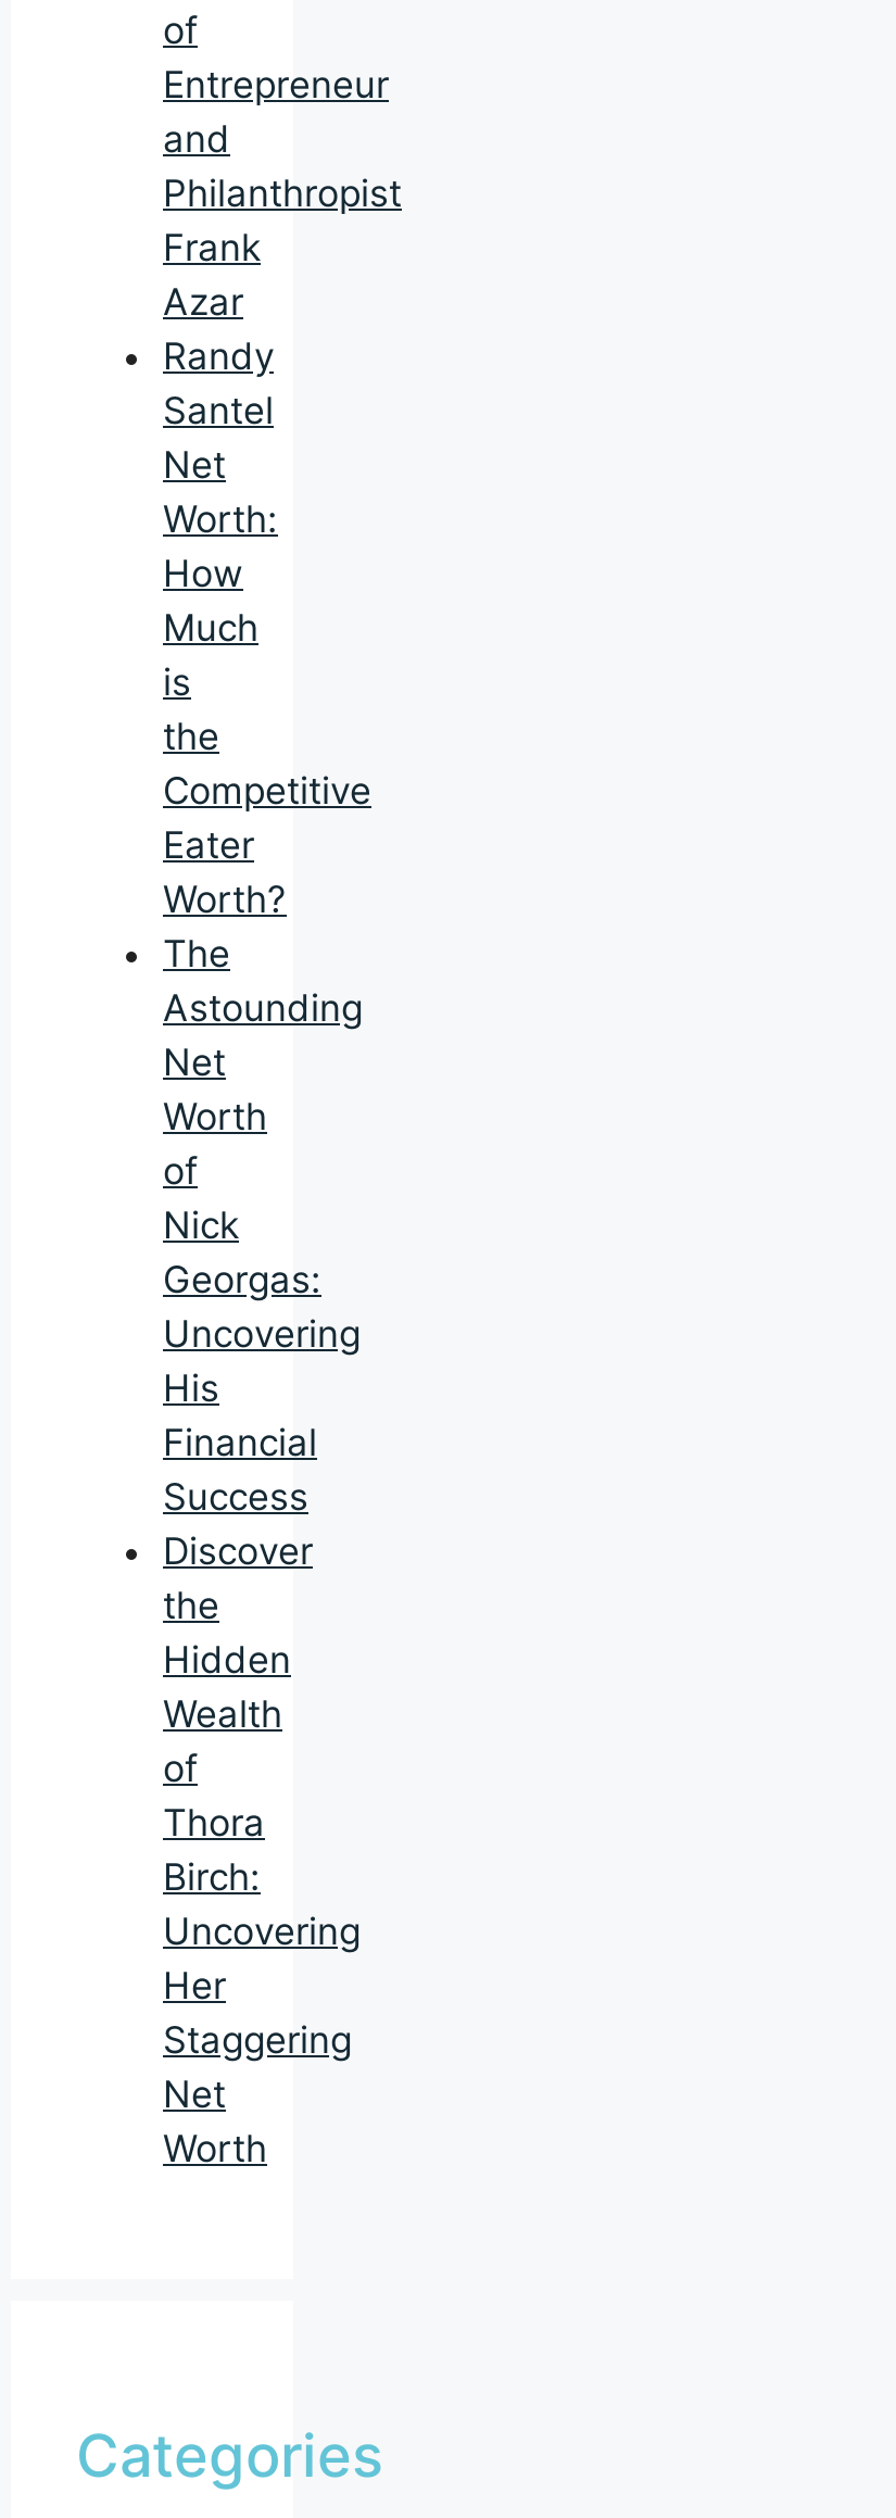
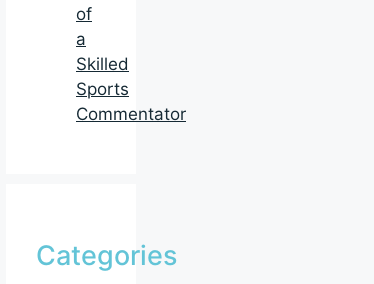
- Entrepreneur
- and
- Philanthropist
- Frank
- Azar
- Randy
- Santel
- Net
- Worth:
- How
- Much
- is
- the
- Competitive
- Eater
- Worth?
- The
- Astounding
- Net
- Worth
- of
- Nick
- Georgas:
- Uncovering
- His
- Financial
- Success
- Discover
- the
- Hidden
- Wealth
- of
- Thora
- Birch:
- Uncovering
- Her
- Staggering
- Net
- Worth
+ a
+ Skilled
+ Sports
+ Commentator
